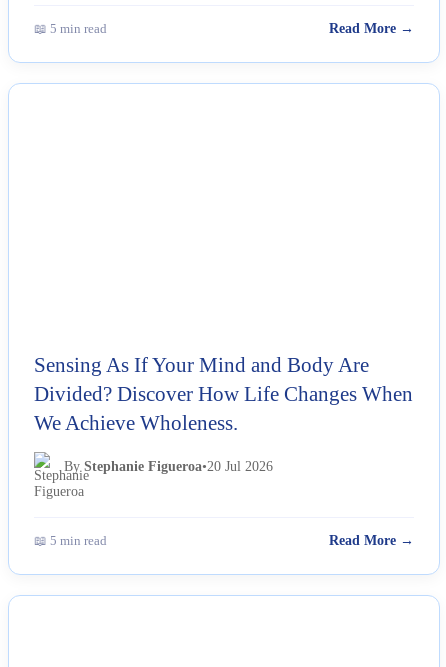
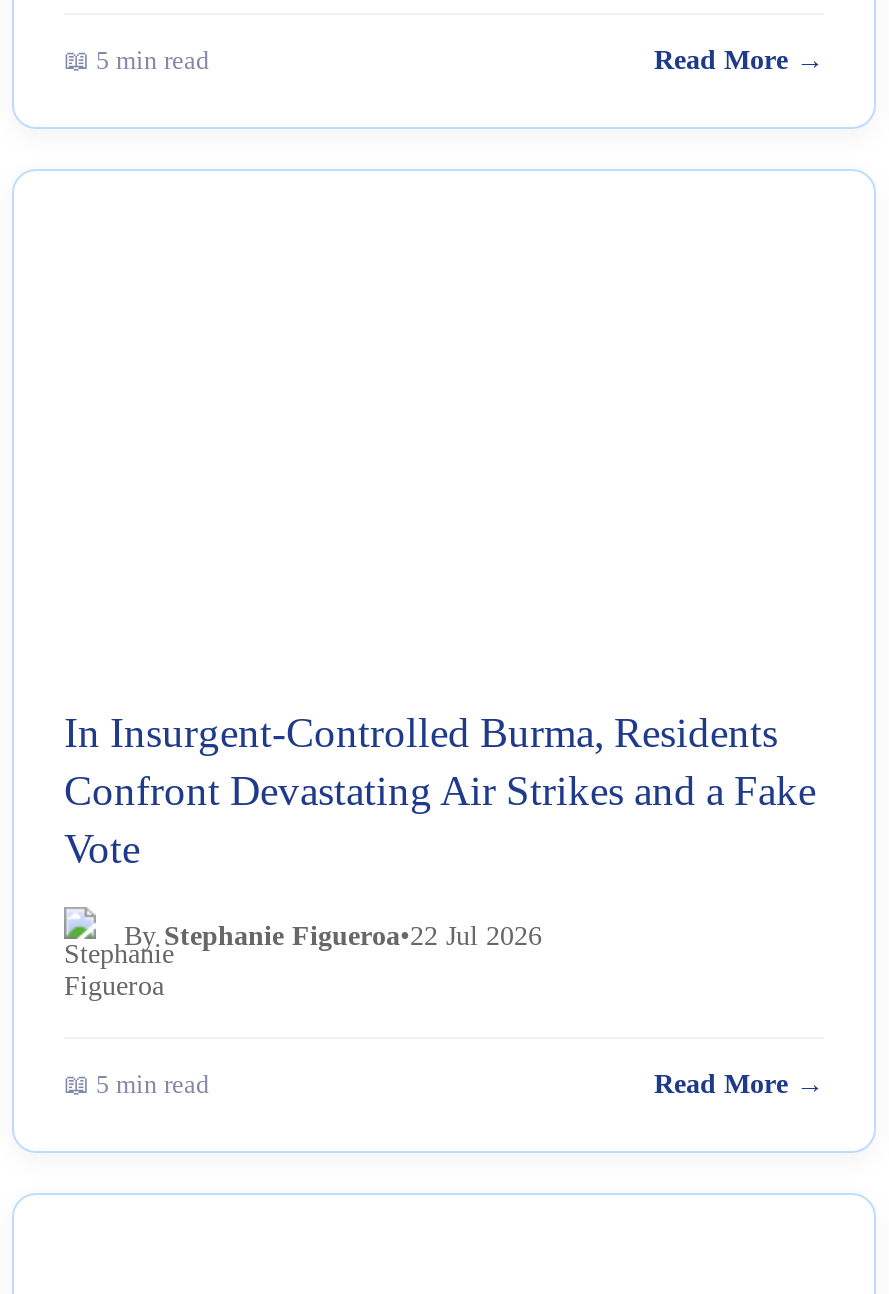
- Sensing As If Your Mind and Body Are
- Divided? Discover How Life Changes When
- We Achieve Wholeness.
+ In Insurgent-Controlled Burma, Residents
+ Confront Devastating Air Strikes and a Fake
+ Vote

- By Stephanie Figueroa•20 Jul 2026
+ By Stephanie Figueroa•22 Jul 2026
